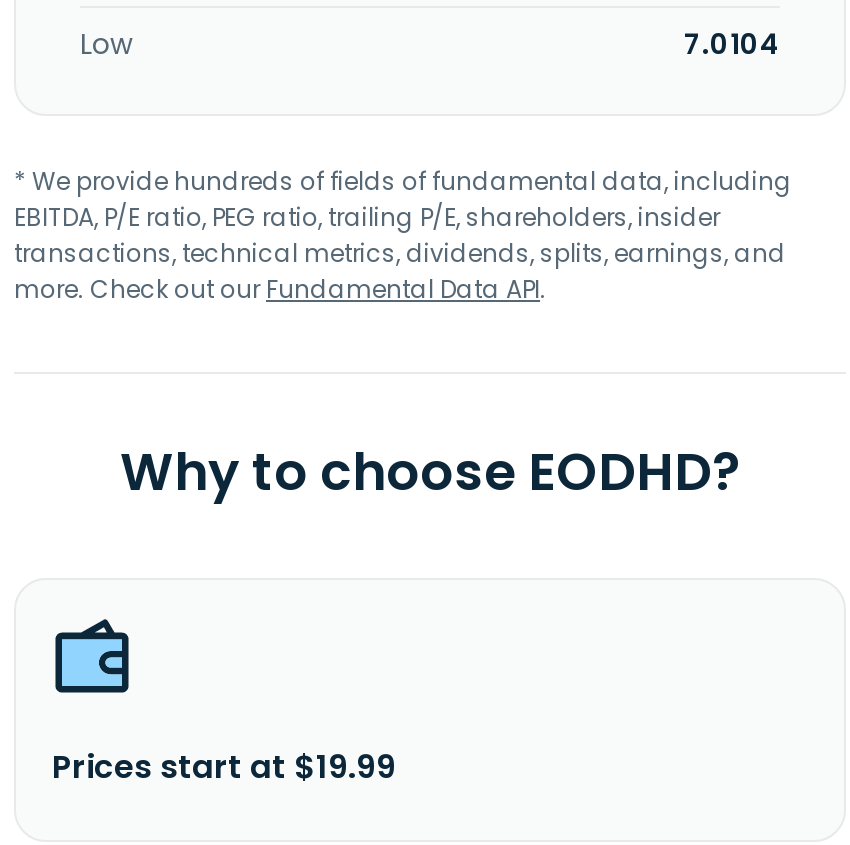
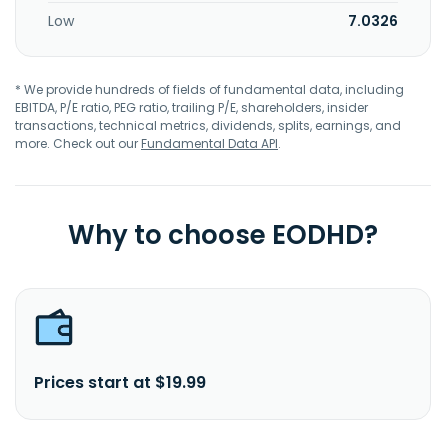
- 7.0104
+ 7.0326
